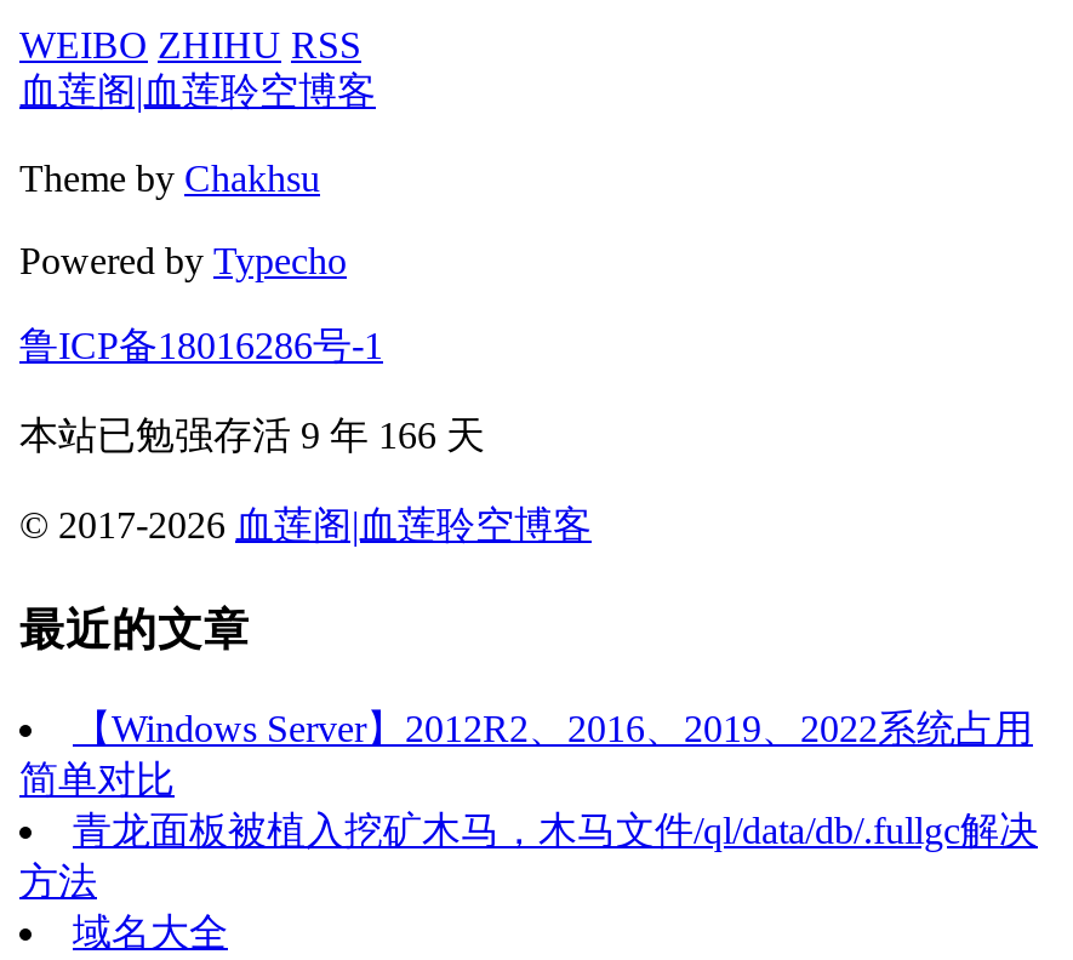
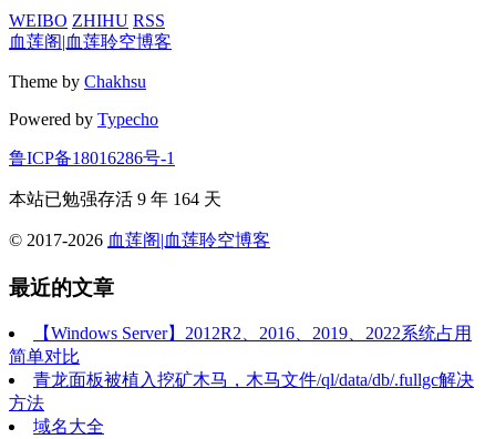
- 本站已勉强存活9 年 166 天
+ 本站已勉强存活9 年 164 天
